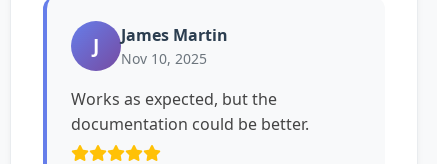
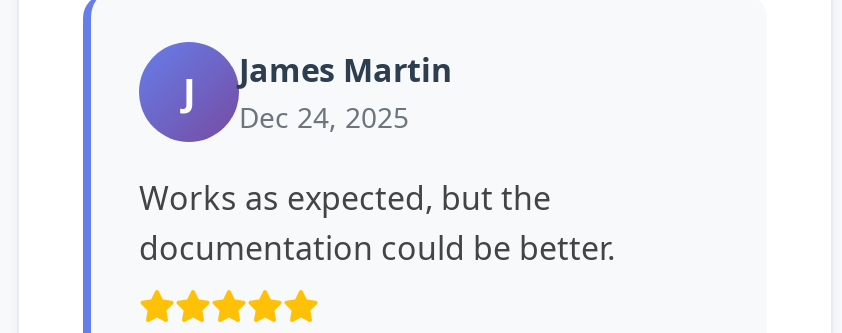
- J Nov 10, 2025 James Martin
+ J Dec 24, 2025 James Martin
